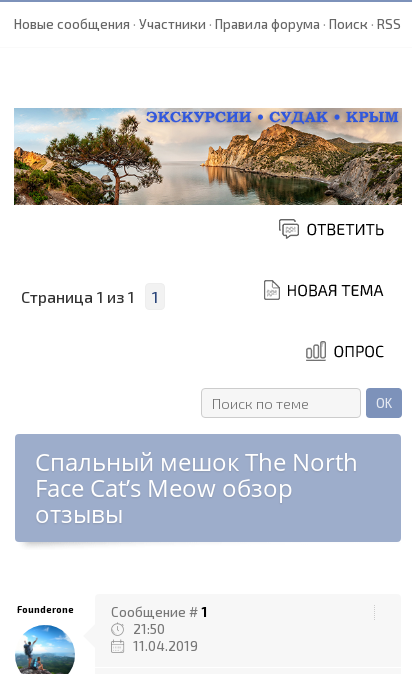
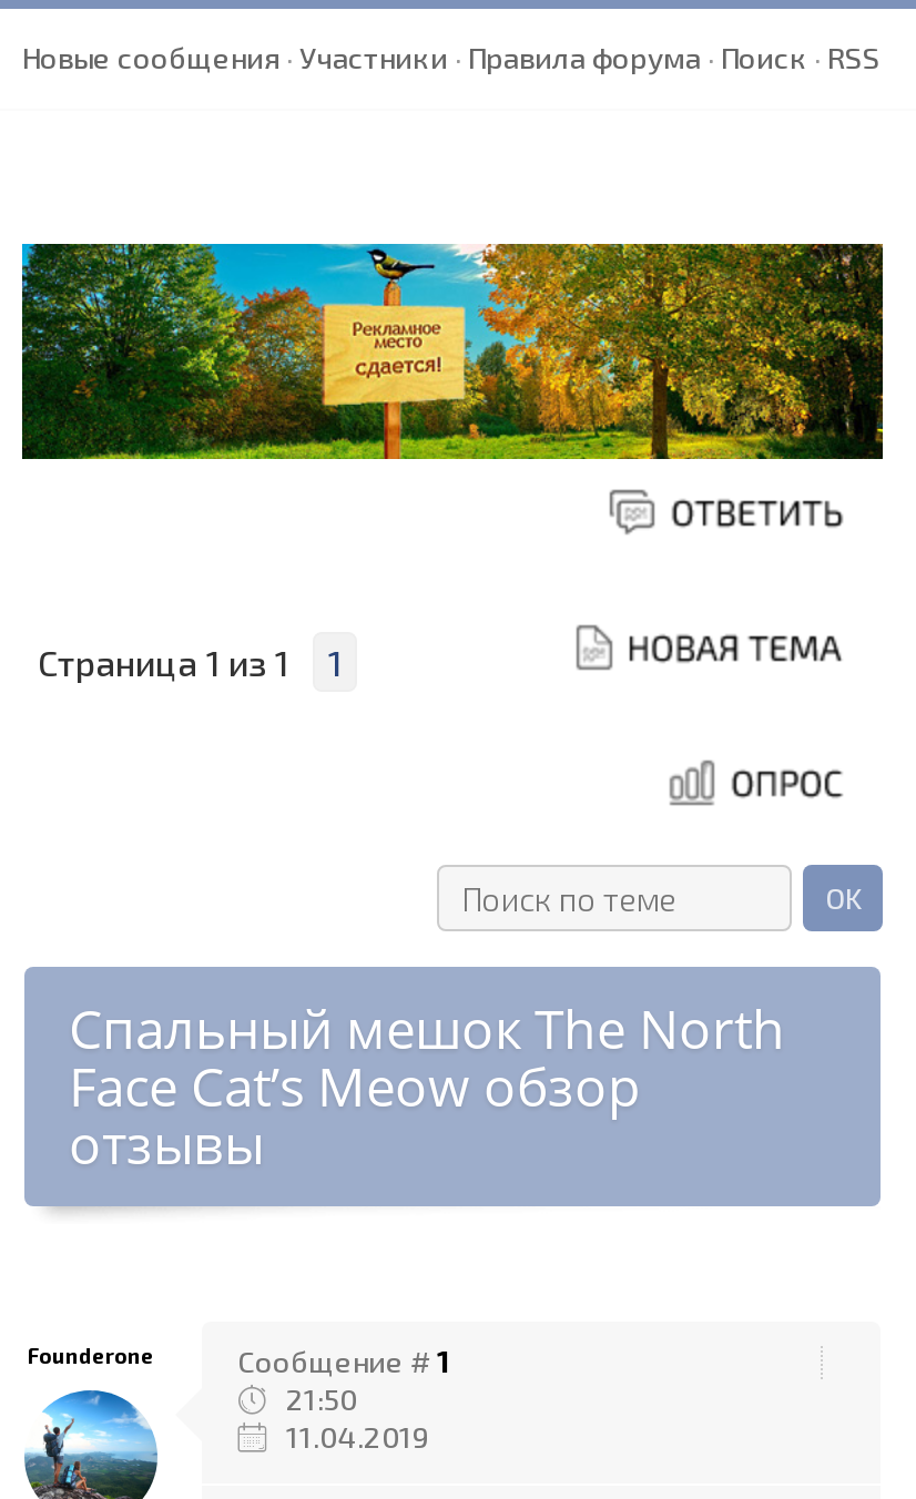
- [image]
+ [image]
